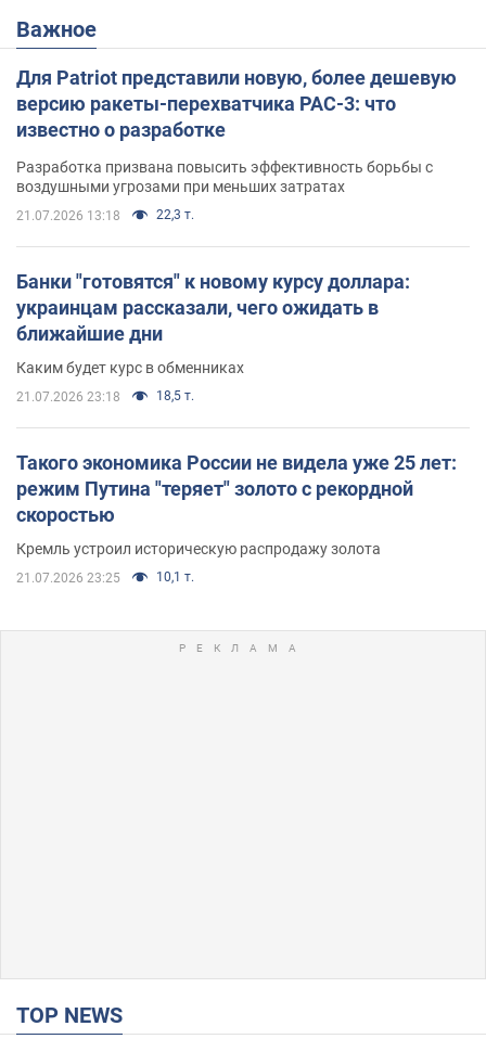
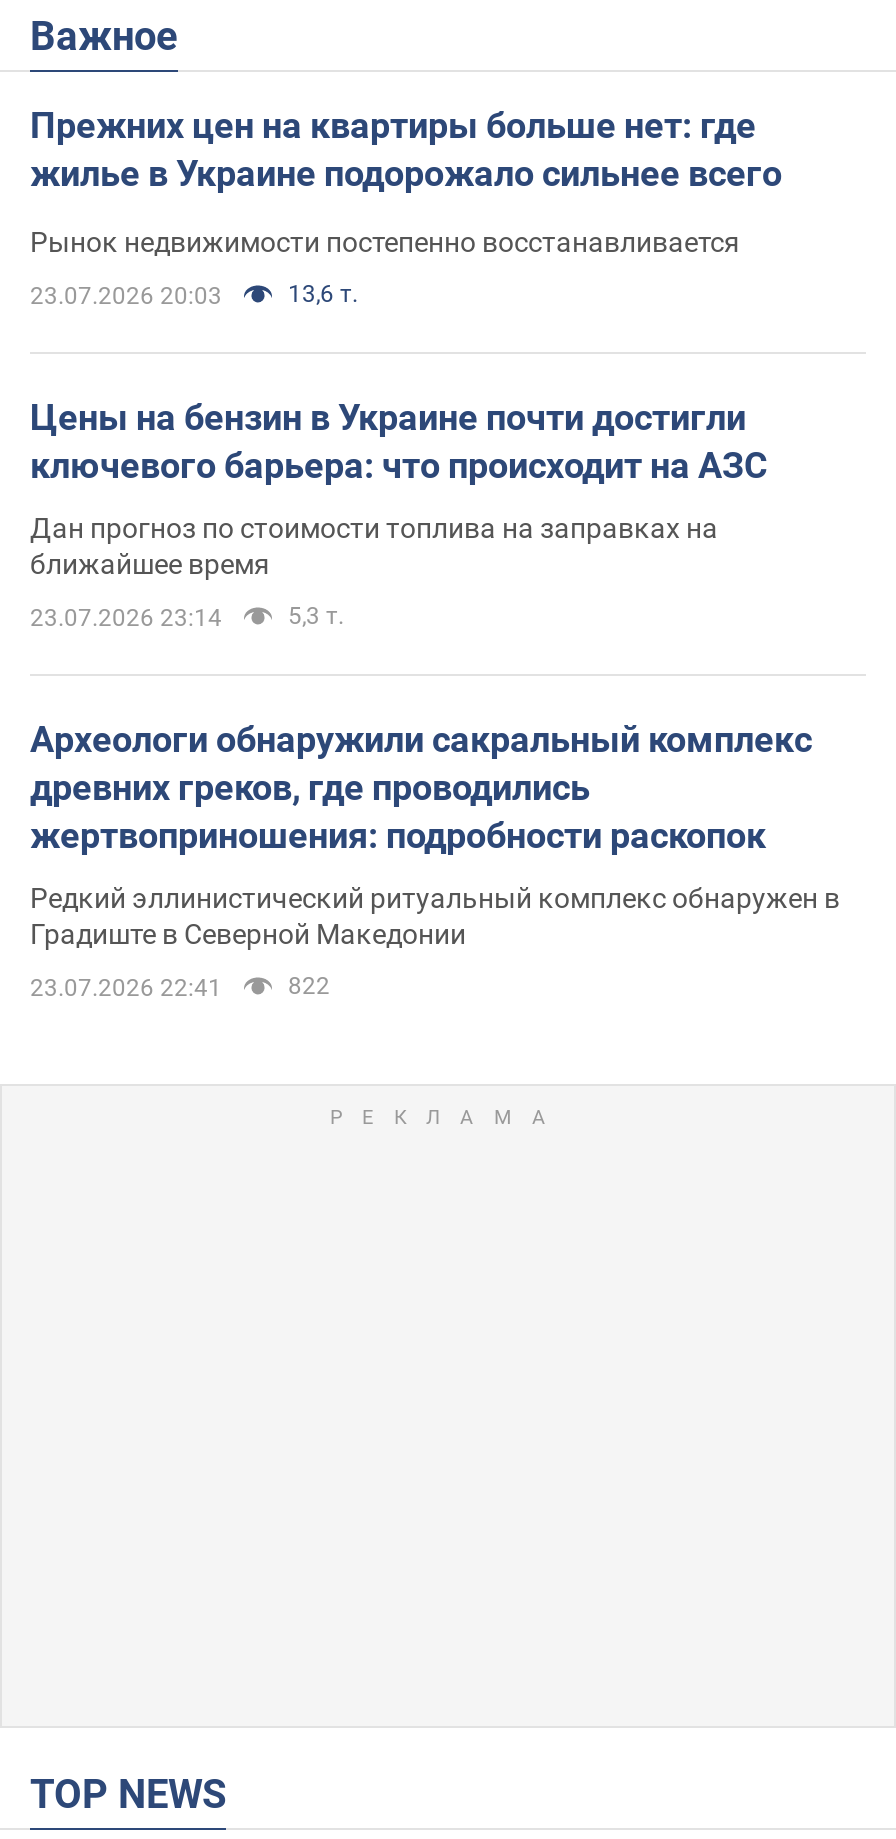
- Для Patriot представили новую, более дешевую
- версию ракеты-перехватчика PAC-3: что
- известно о разработке
+ Прежних цен на квартиры больше нет: где
+ жилье в Украине подорожало сильнее всего

- Разработка призвана повысить эффективность борьбы с
- воздушными угрозами при меньших затратах
+ Рынок недвижимости постепенно восстанавливается

- 21.07.2026 13:18
- 22,3 т.
+ 23.07.2026 20:03
+ 13,6 т.

- Банки "готовятся" к новому курсу доллара:
- украинцам рассказали, чего ожидать в
- ближайшие дни
+ Цены на бензин в Украине почти достигли
+ ключевого барьера: что происходит на АЗС

- Каким будет курс в обменниках
+ Дан прогноз по стоимости топлива на заправках на
+ ближайшее время

- 21.07.2026 23:18
- 18,5 т.
+ 23.07.2026 23:14
+ 5,3 т.

- Такого экономика России не видела уже 25 лет:
- режим Путина "теряет" золото с рекордной
- скоростью
+ Археологи обнаружили сакральный комплекс
+ древних греков, где проводились
+ жертвоприношения: подробности раскопок

- Кремль устроил историческую распродажу золота
+ Редкий эллинистический ритуальный комплекс обнаружен в
+ Градиште в Северной Македонии

- 21.07.2026 23:25
- 10,1 т.
+ 23.07.2026 22:41
+ 822
